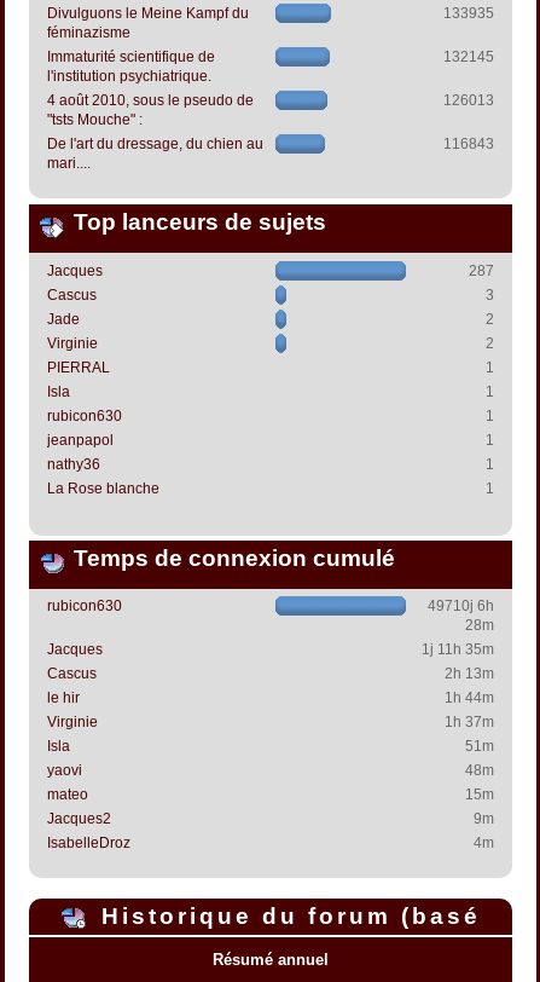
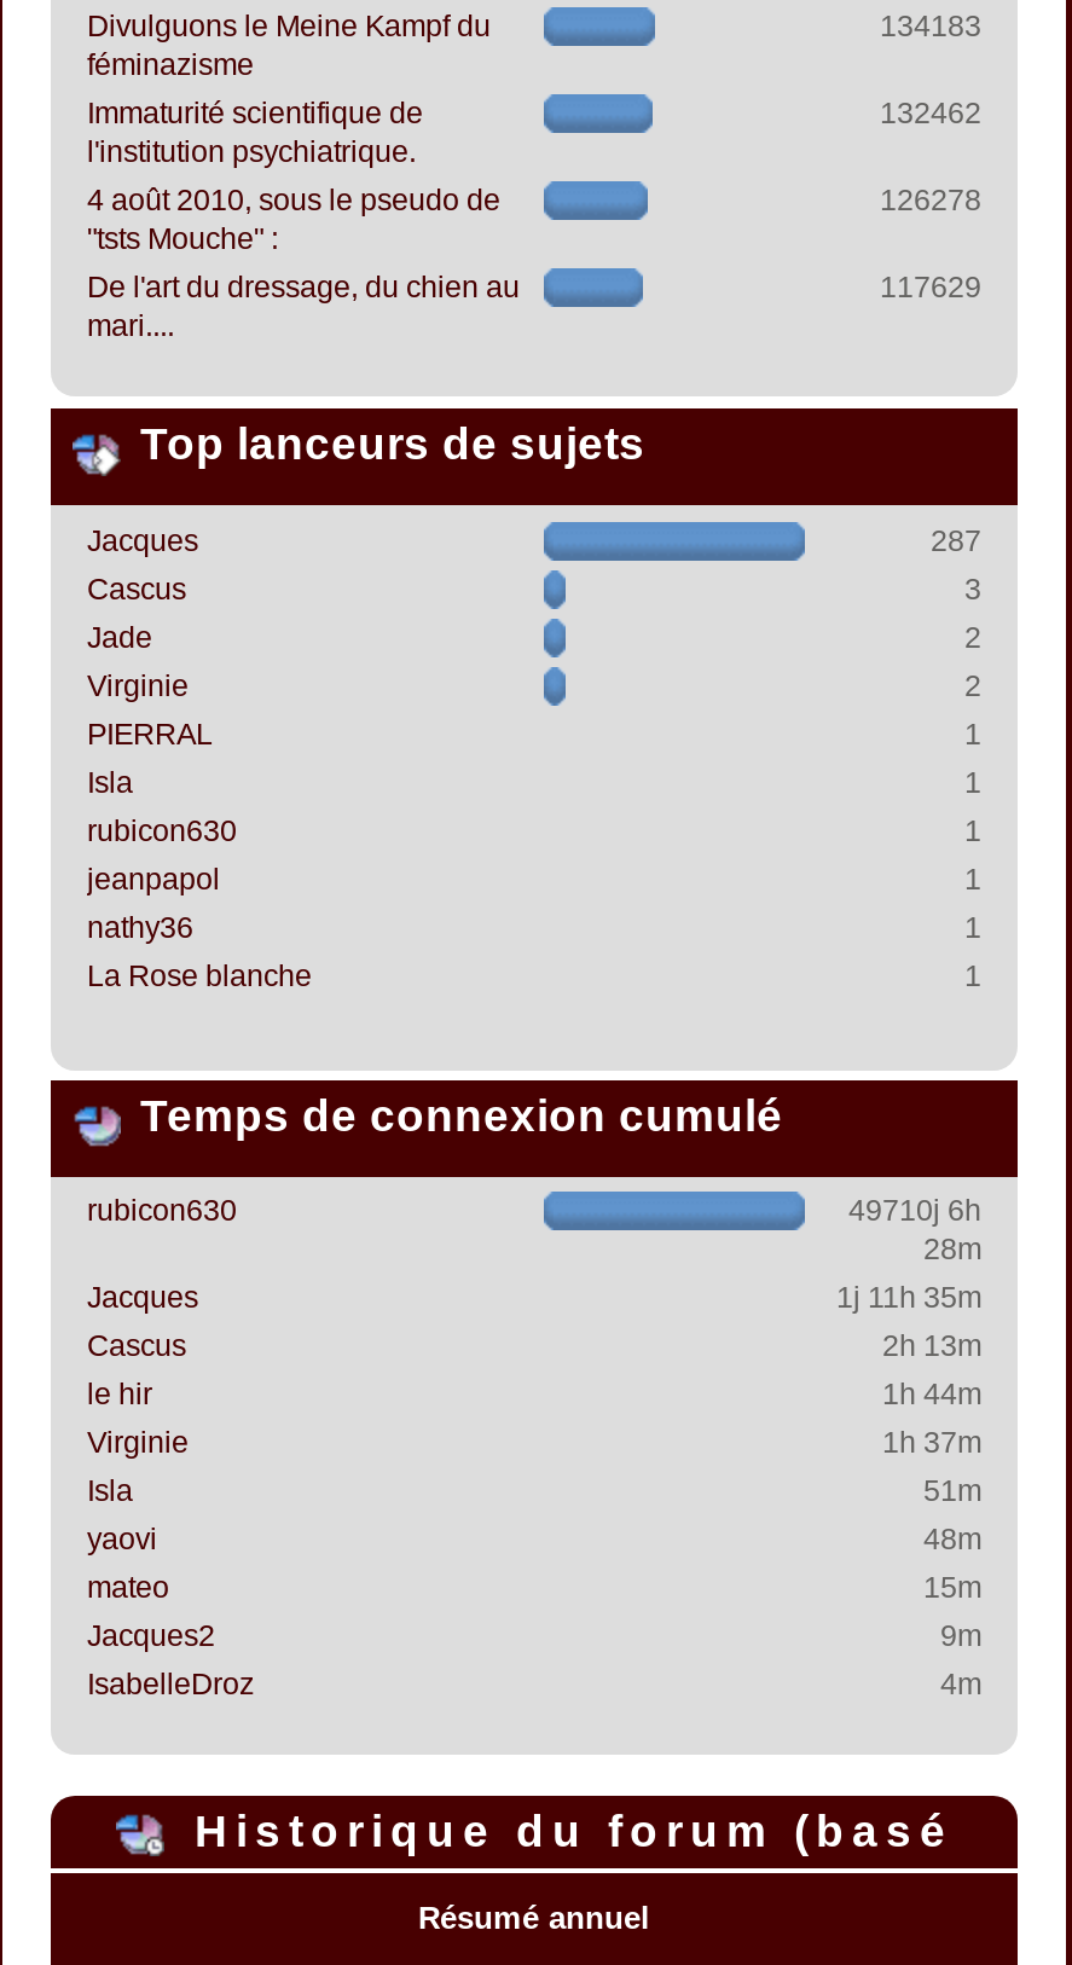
- 133935
+ 134183

- 132145
+ 132462

- 126013
+ 126278

- 116843
+ 117629
